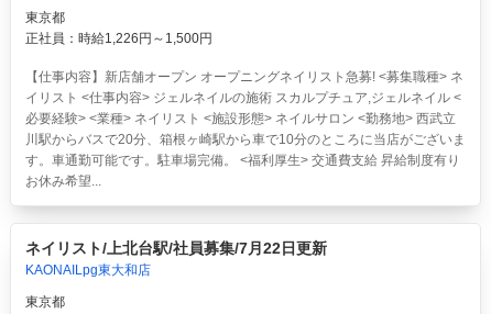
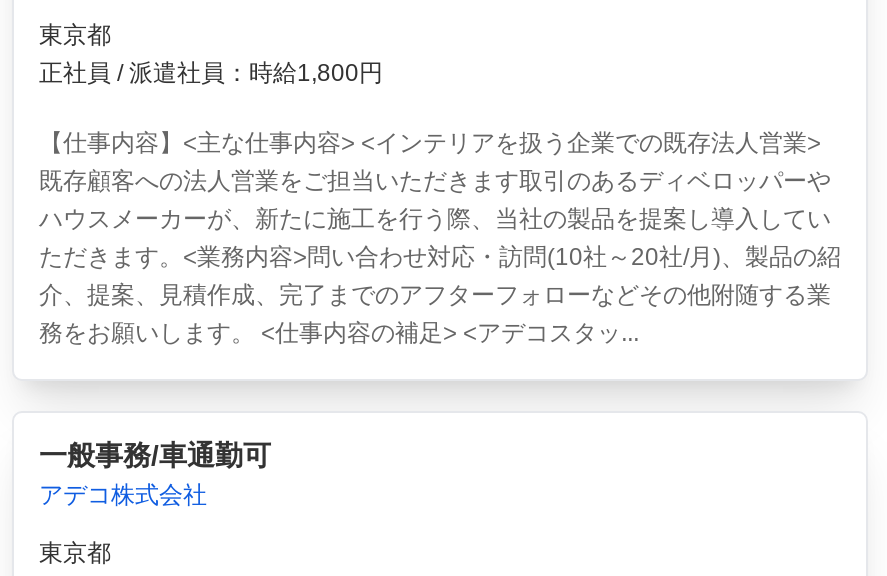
- 正社員：時給1,226円～1,500円
+ 正社員 / 派遣社員：時給1,800円

- 【仕事内容】新店舗オープン オープニングネイリスト急募! <募集職種> ネ
- イリスト <仕事内容> ジェルネイルの施術 スカルプチュア,ジェルネイル <
- 必要経験> <業種> ネイリスト <施設形態> ネイルサロン <勤務地> 西武立
- 川駅からバスで20分、箱根ヶ崎駅から車で10分のところに当店がございま
- す。車通勤可能です。駐車場完備。 <福利厚生> 交通費支給 昇給制度有り
- お休み希望...
+ 【仕事内容】<主な仕事内容> <インテリアを扱う企業での既存法人営業>
+ 既存顧客への法人営業をご担当いただきます取引のあるディベロッパーや
+ ハウスメーカーが、新たに施工を行う際、当社の製品を提案し導入してい
+ ただきます。<業務内容>問い合わせ対応・訪問(10社～20社/月)、製品の紹
+ 介、提案、見積作成、完了までのアフターフォローなどその他附随する業
+ 務をお願いします。 <仕事内容の補足> <アデコスタッ...

- ネイリスト/上北台駅/社員募集/7月22日更新
- KAONAILpg東大和店
+ 一般事務/車通勤可
+ アデコ株式会社
